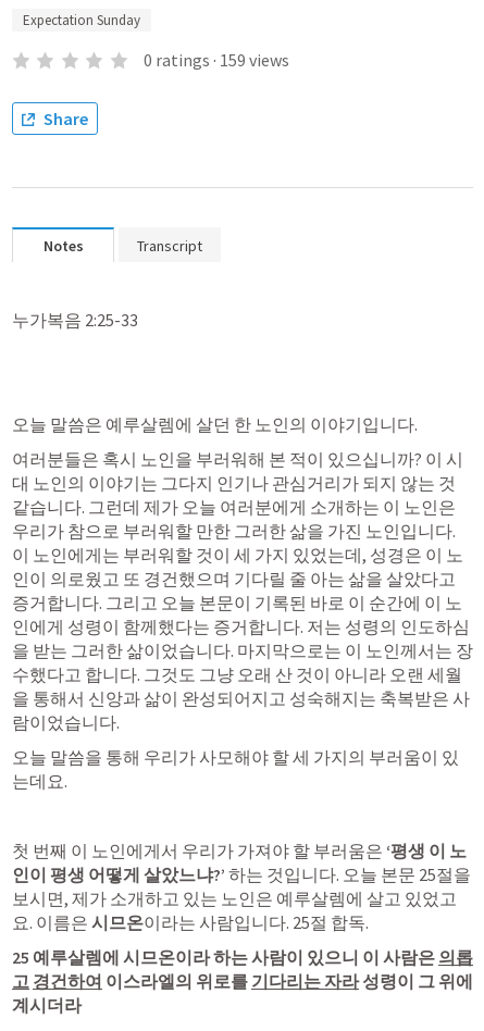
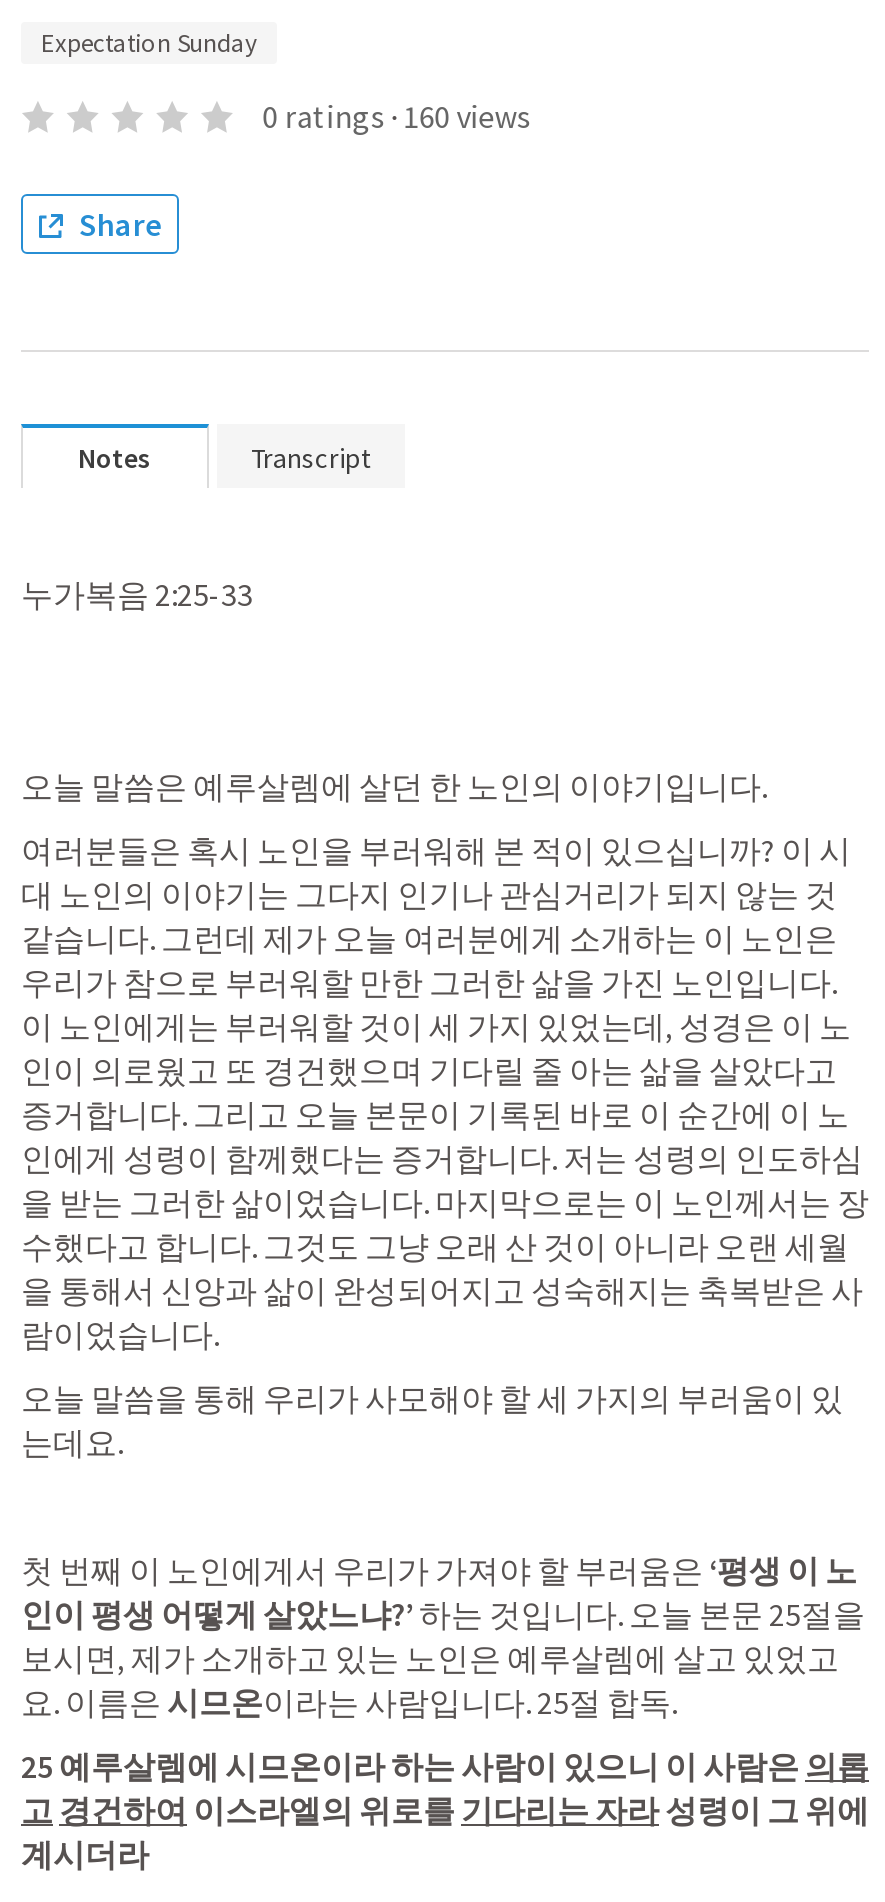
- 0 ratings · 159 views
+ 0 ratings · 160 views
